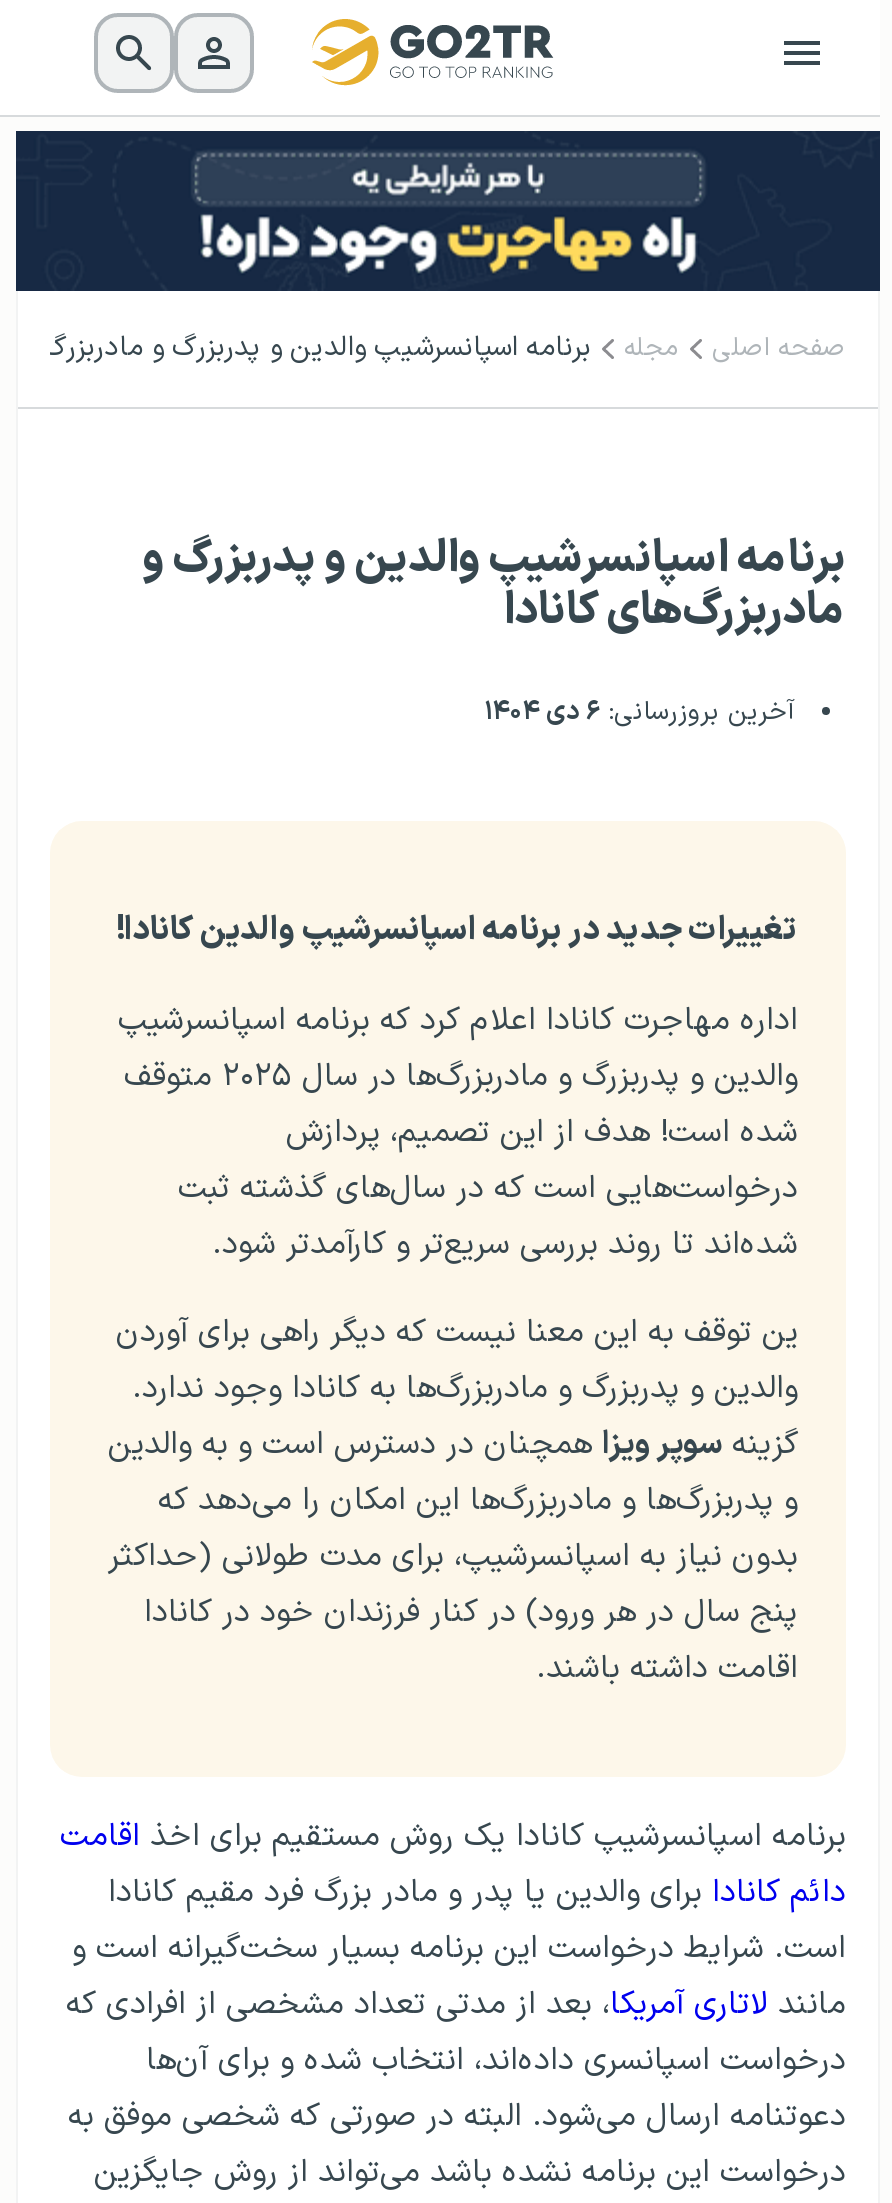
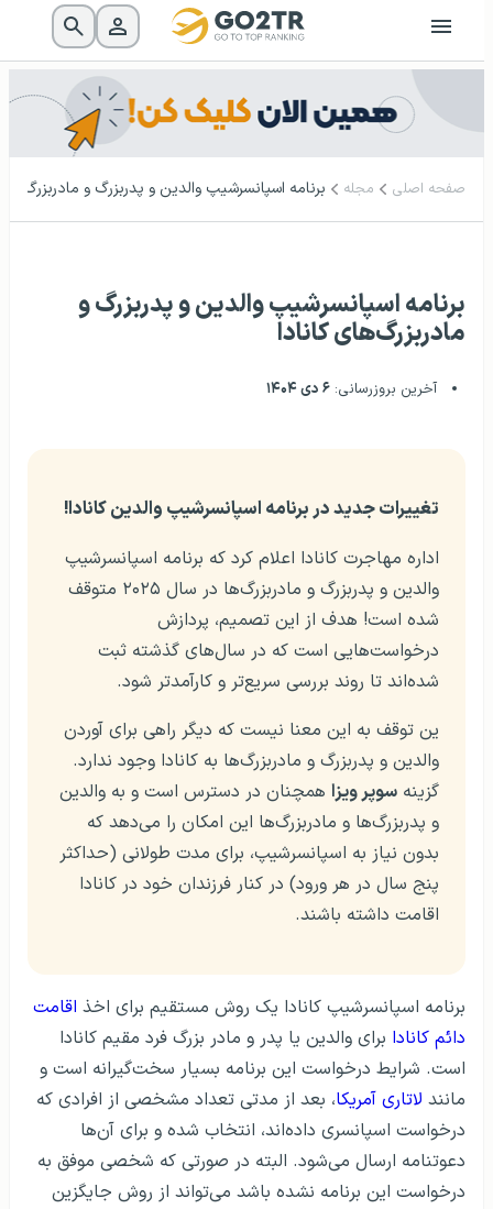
- [image]
+ [image]
